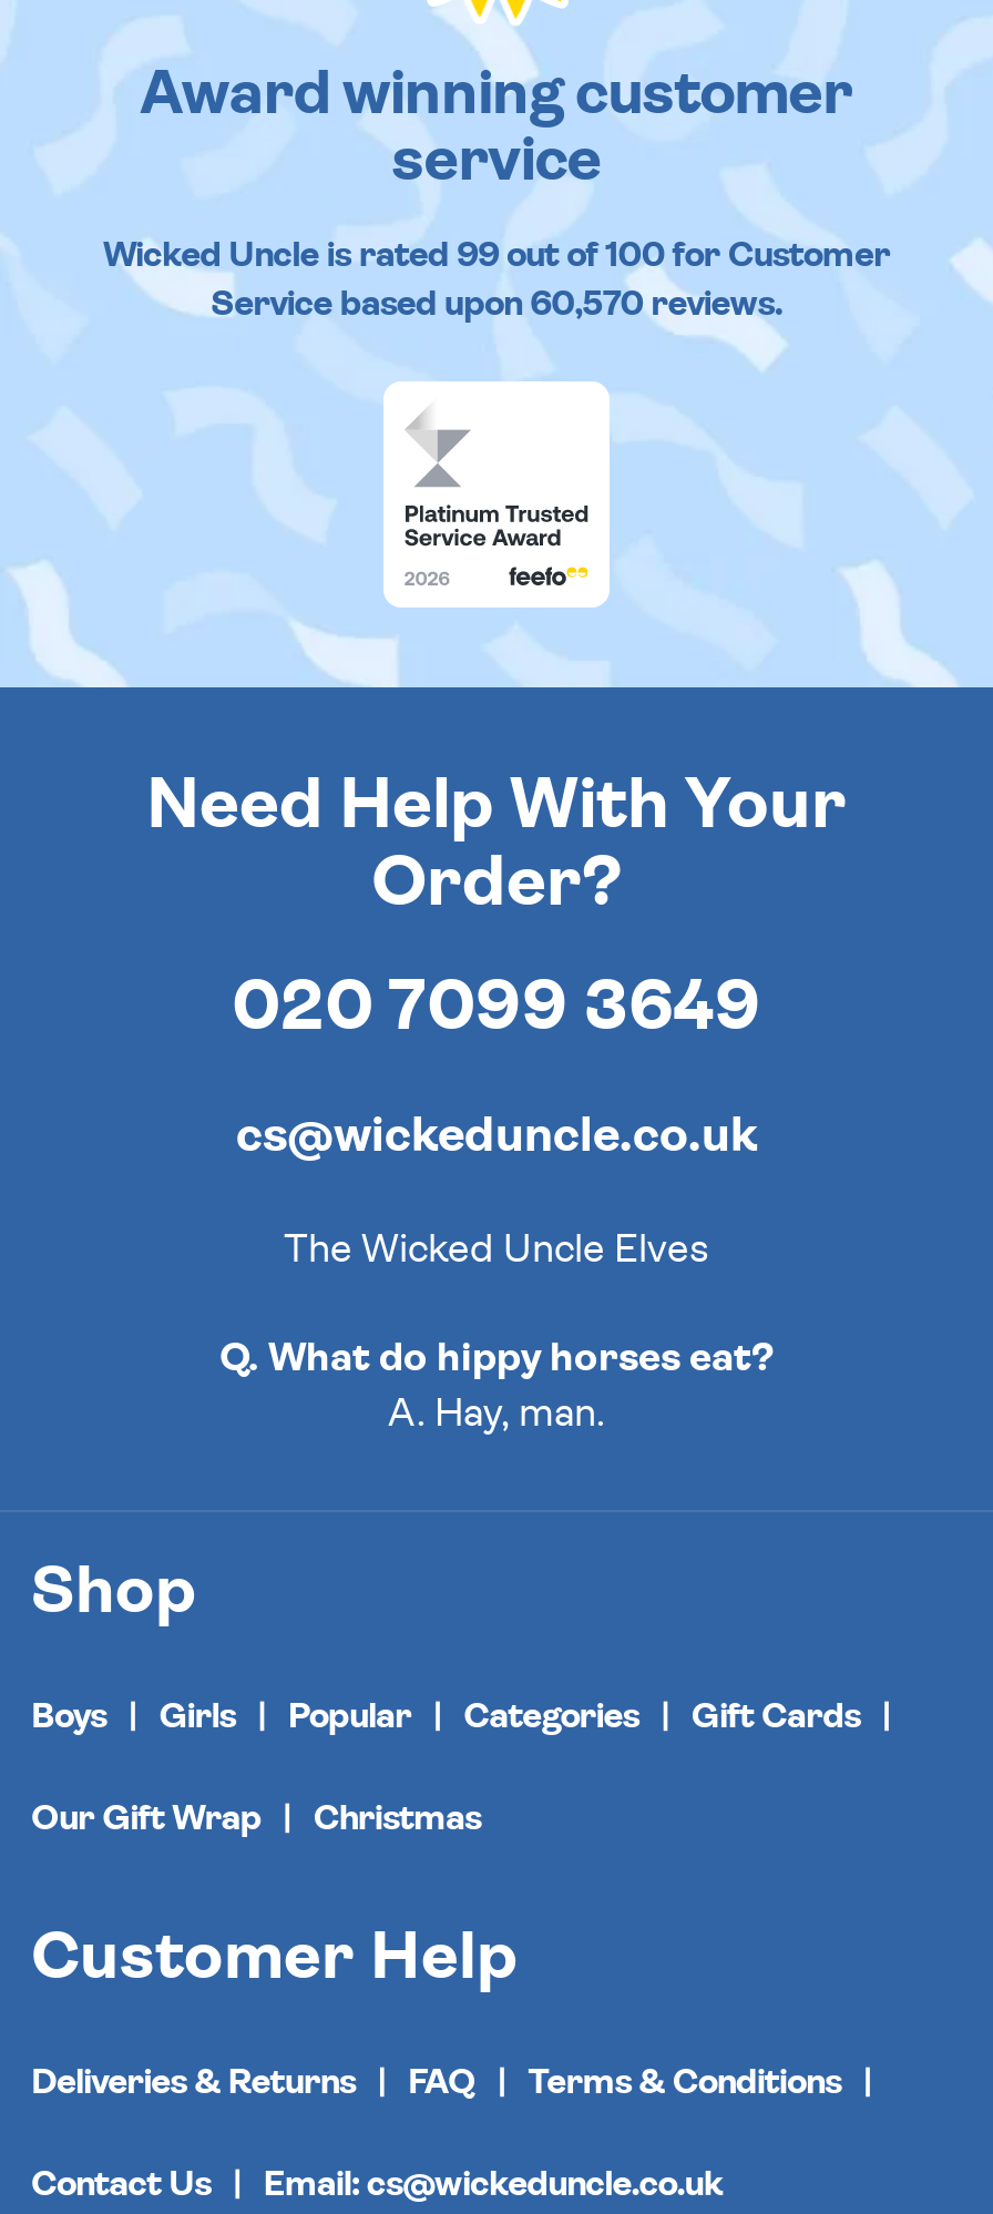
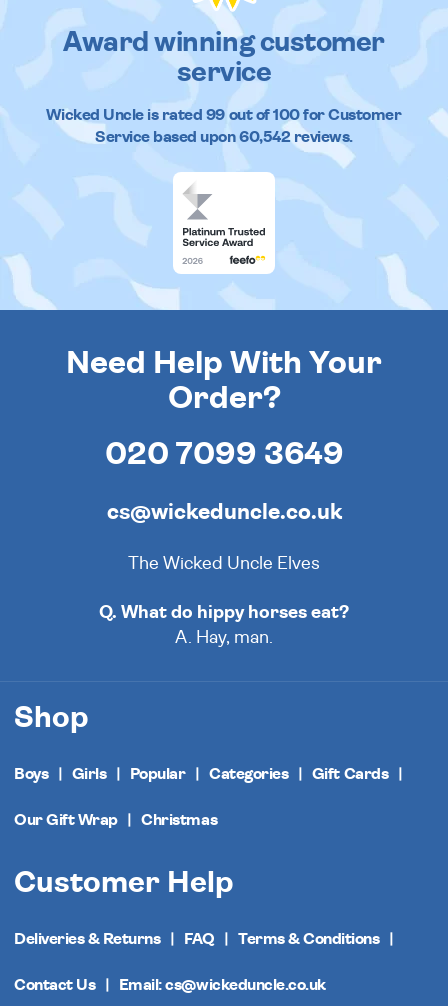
- Service based upon 60,570 reviews.
+ Service based upon 60,542 reviews.
